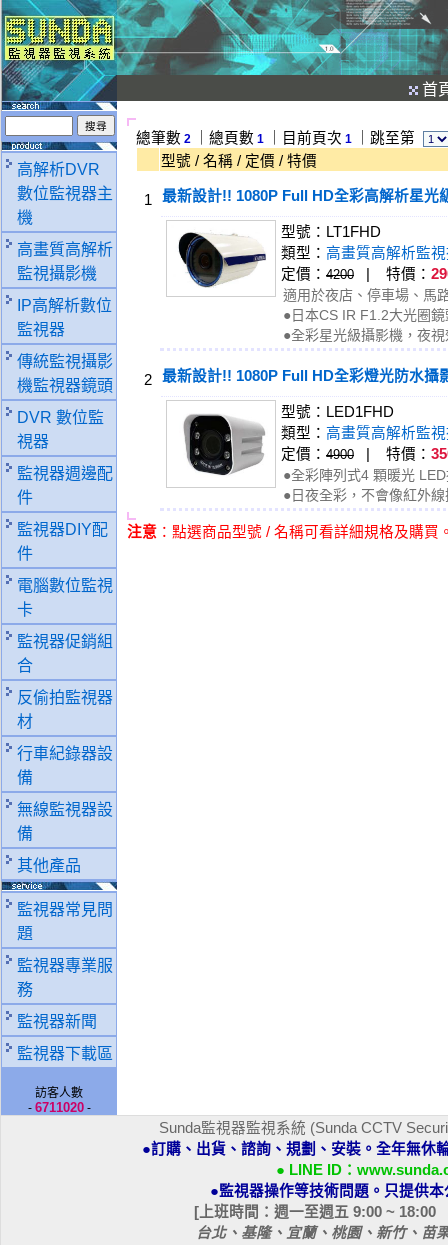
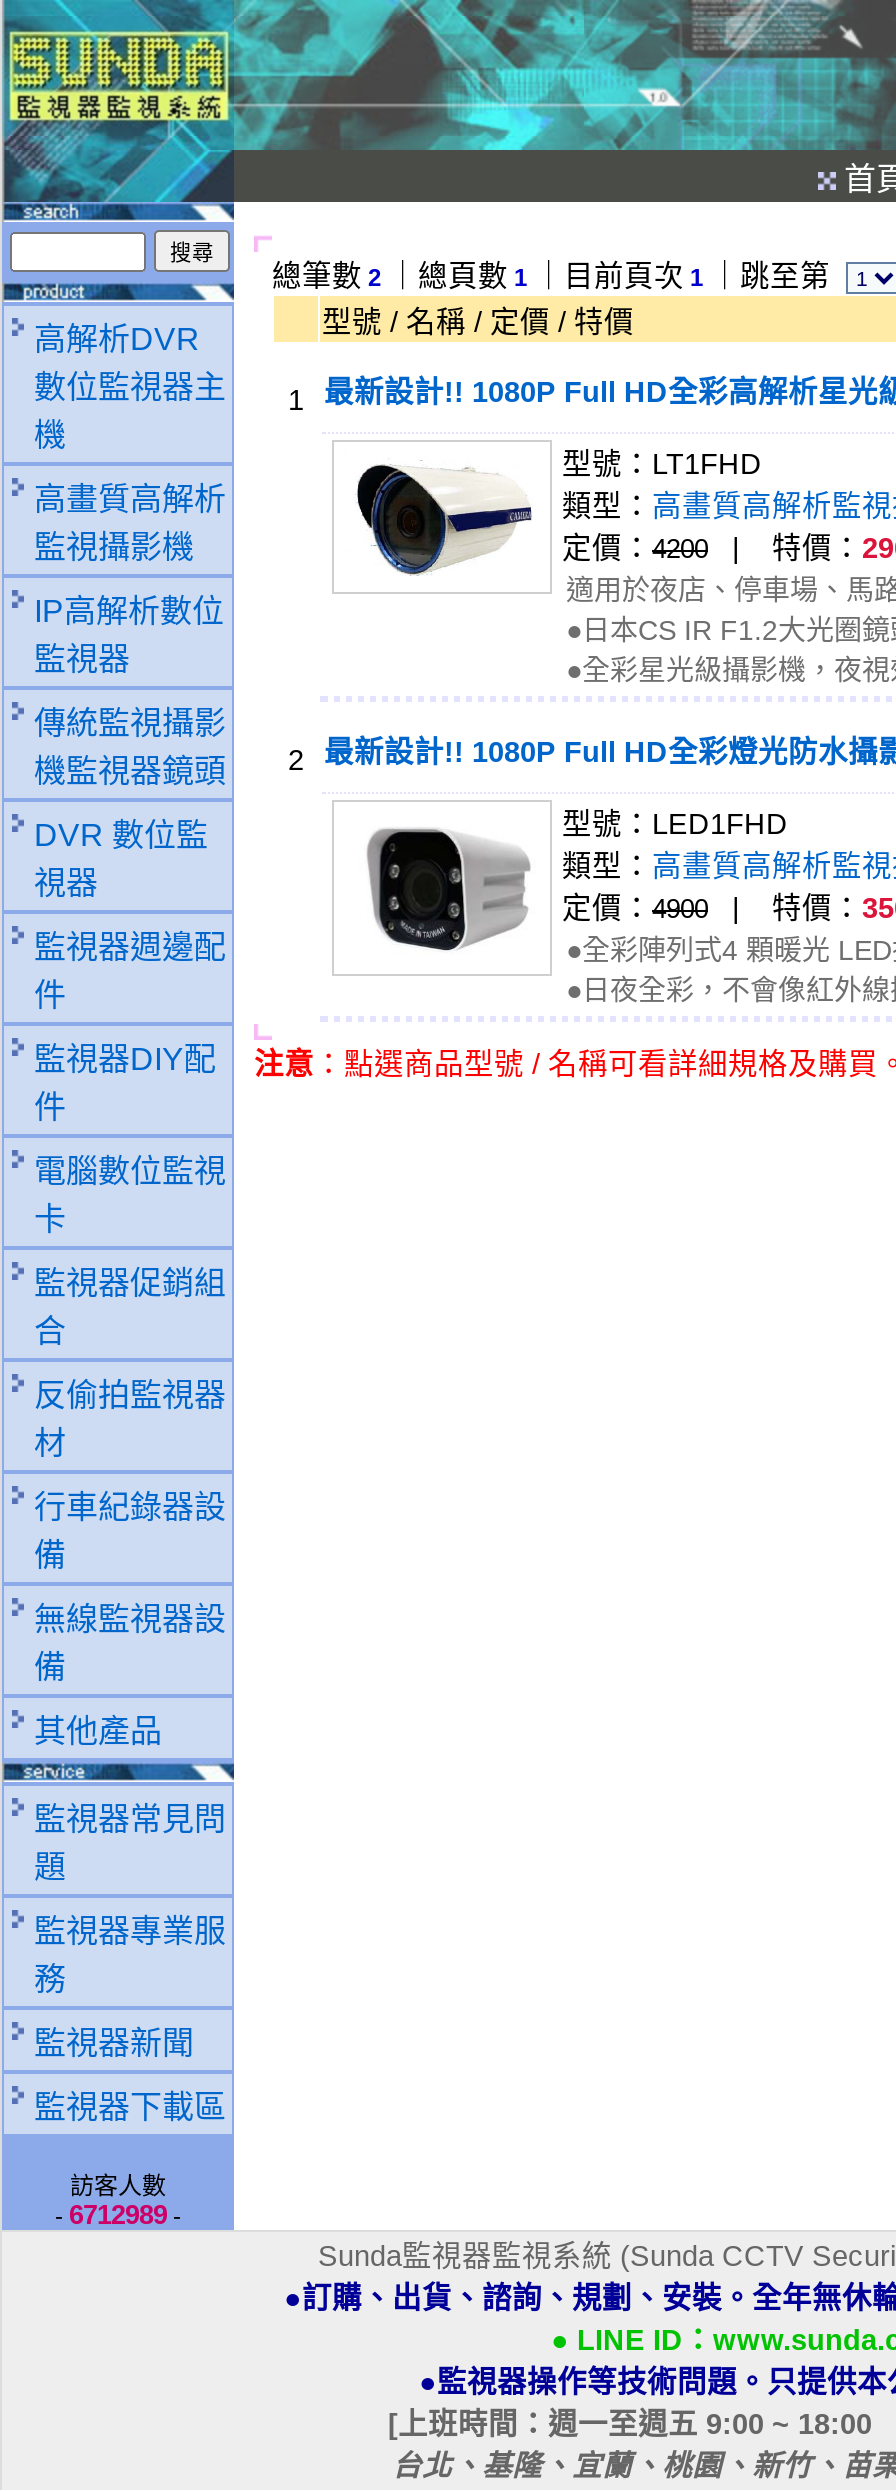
- - 6711020 -
+ - 6712989 -
